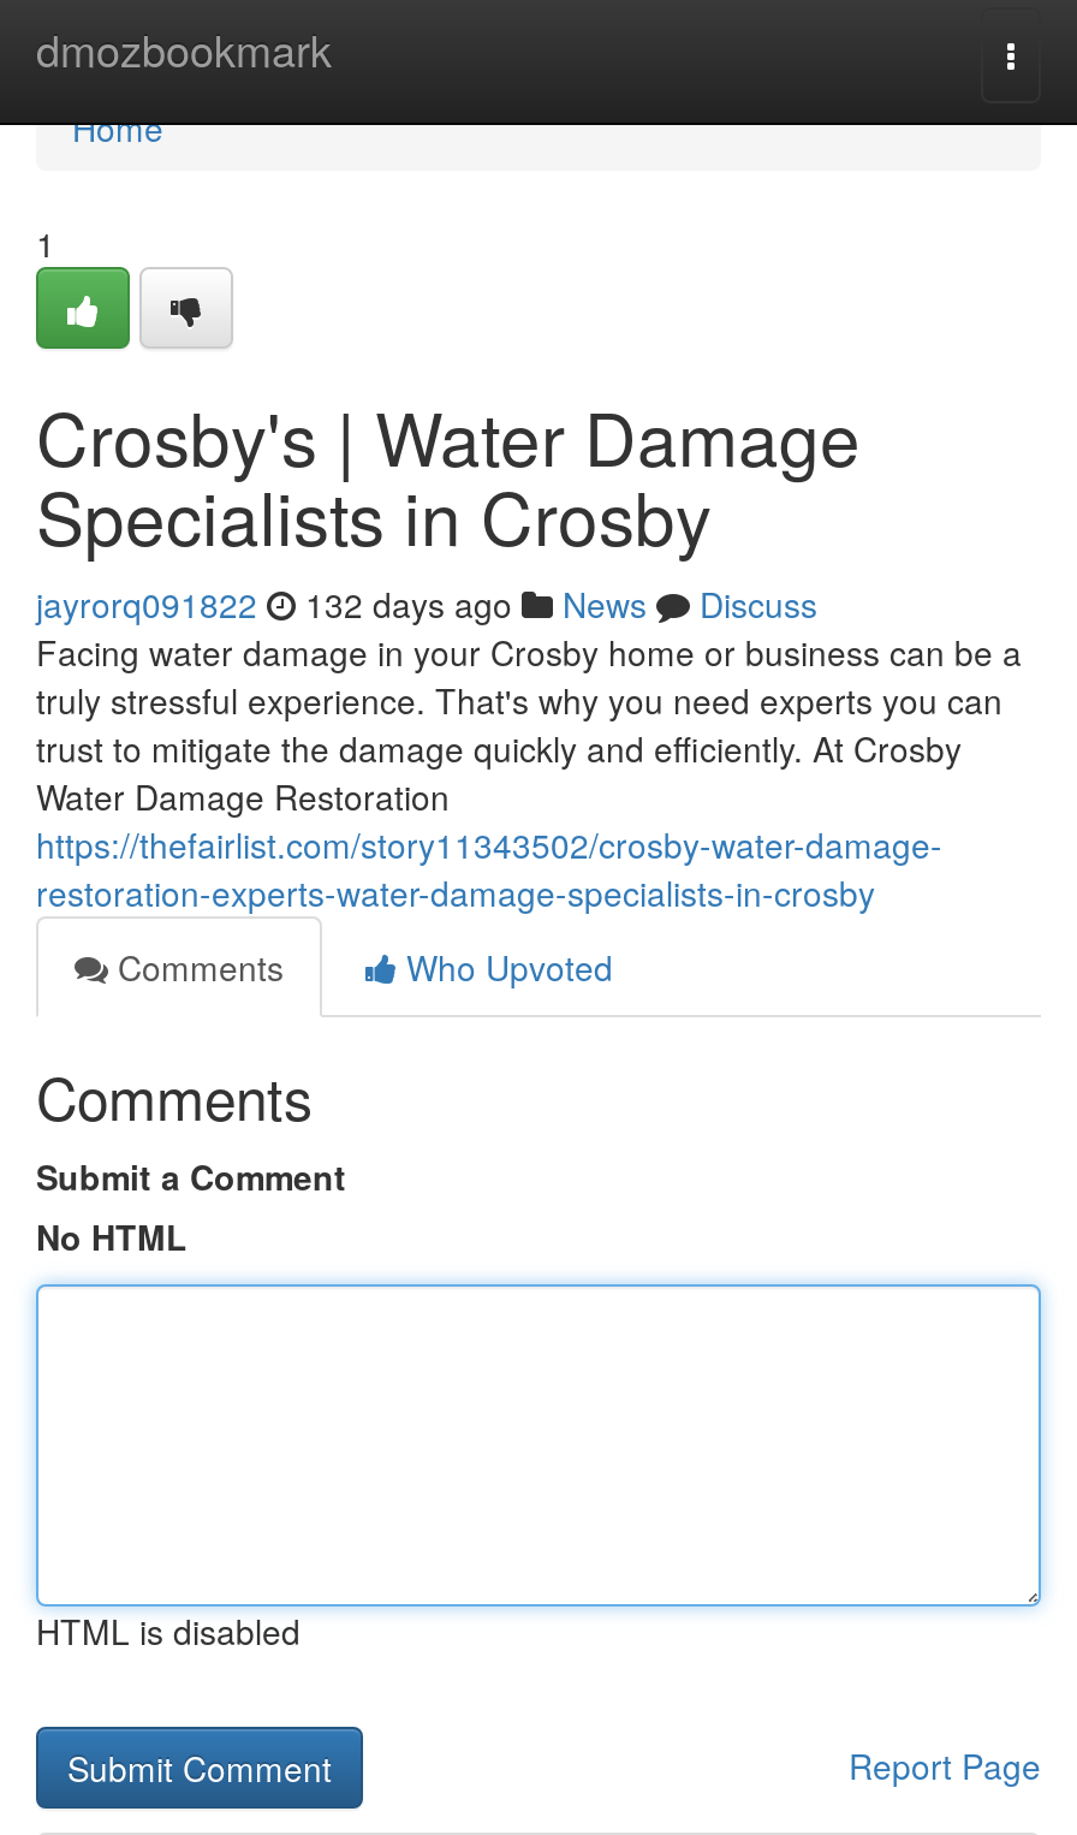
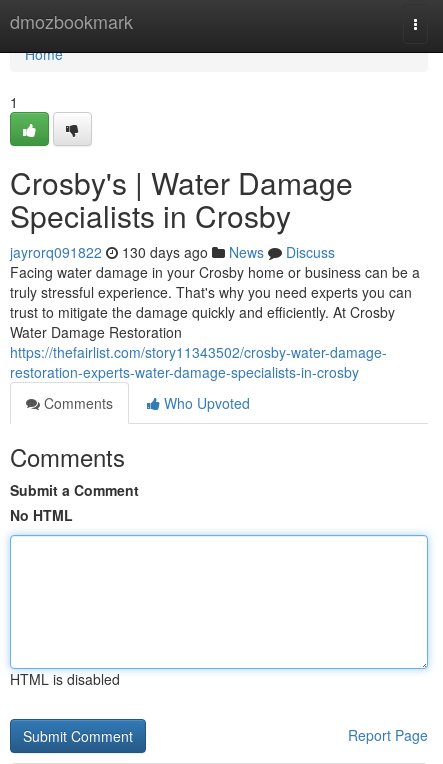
- jayrorq091822 132 days ago News Discuss
+ jayrorq091822 130 days ago News Discuss
